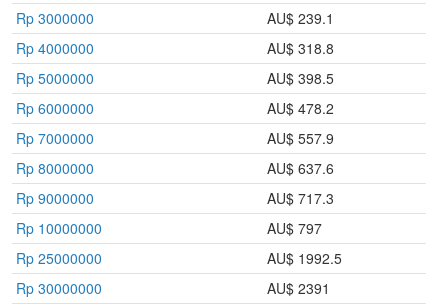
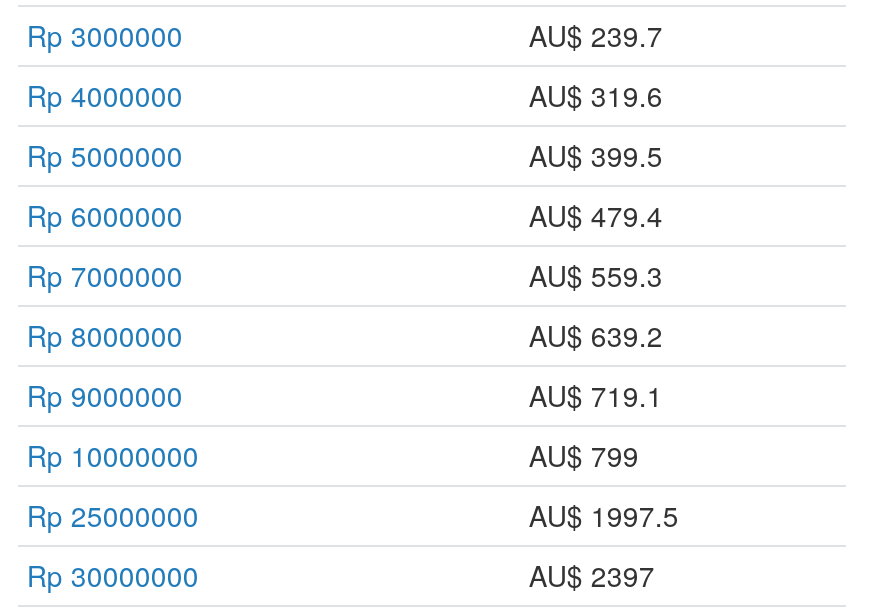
- AU$ 239.1
+ AU$ 239.7

- AU$ 318.8
+ AU$ 319.6

- AU$ 398.5
+ AU$ 399.5

- AU$ 478.2
+ AU$ 479.4

- AU$ 557.9
+ AU$ 559.3

- AU$ 637.6
+ AU$ 639.2

- AU$ 717.3
+ AU$ 719.1

- AU$ 797
+ AU$ 799

- AU$ 1992.5
+ AU$ 1997.5

- AU$ 2391
+ AU$ 2397
